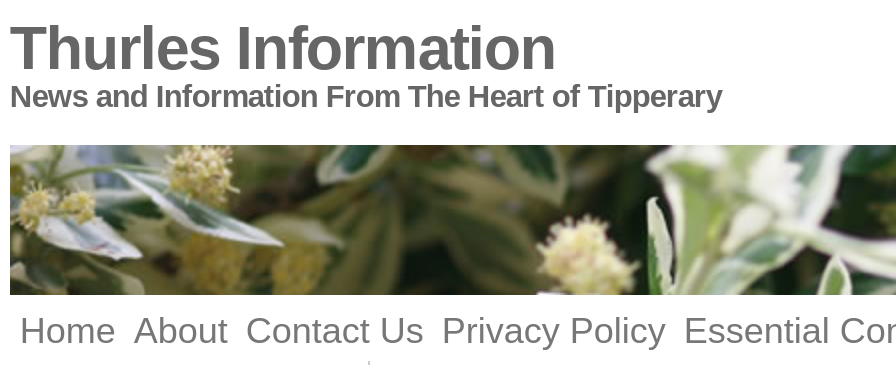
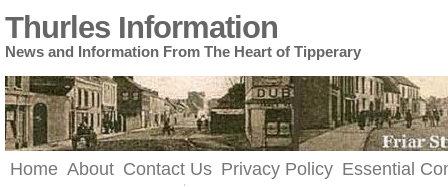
- [image]
+ [image]
